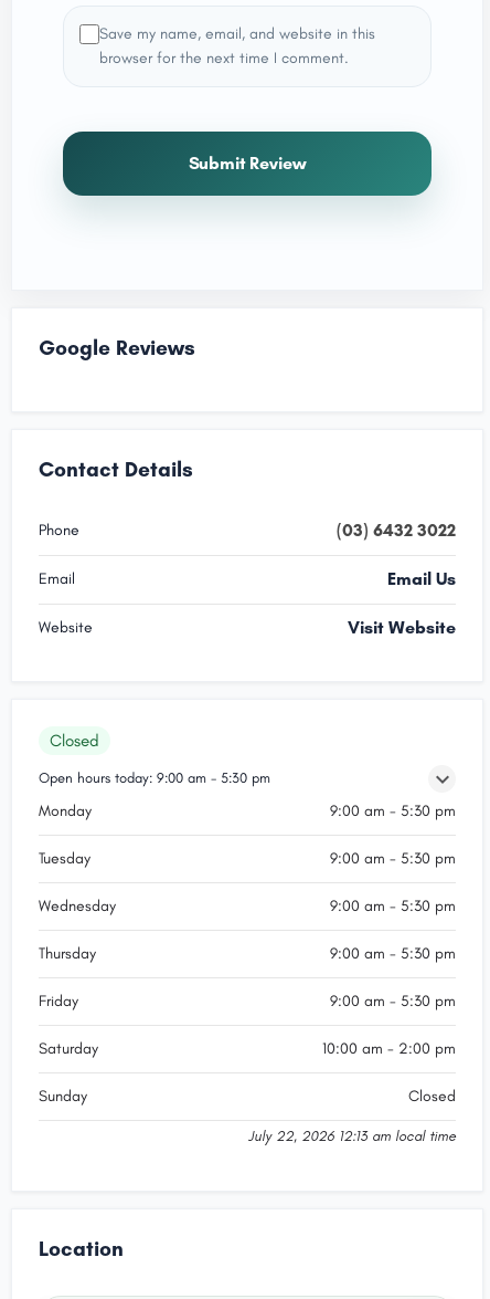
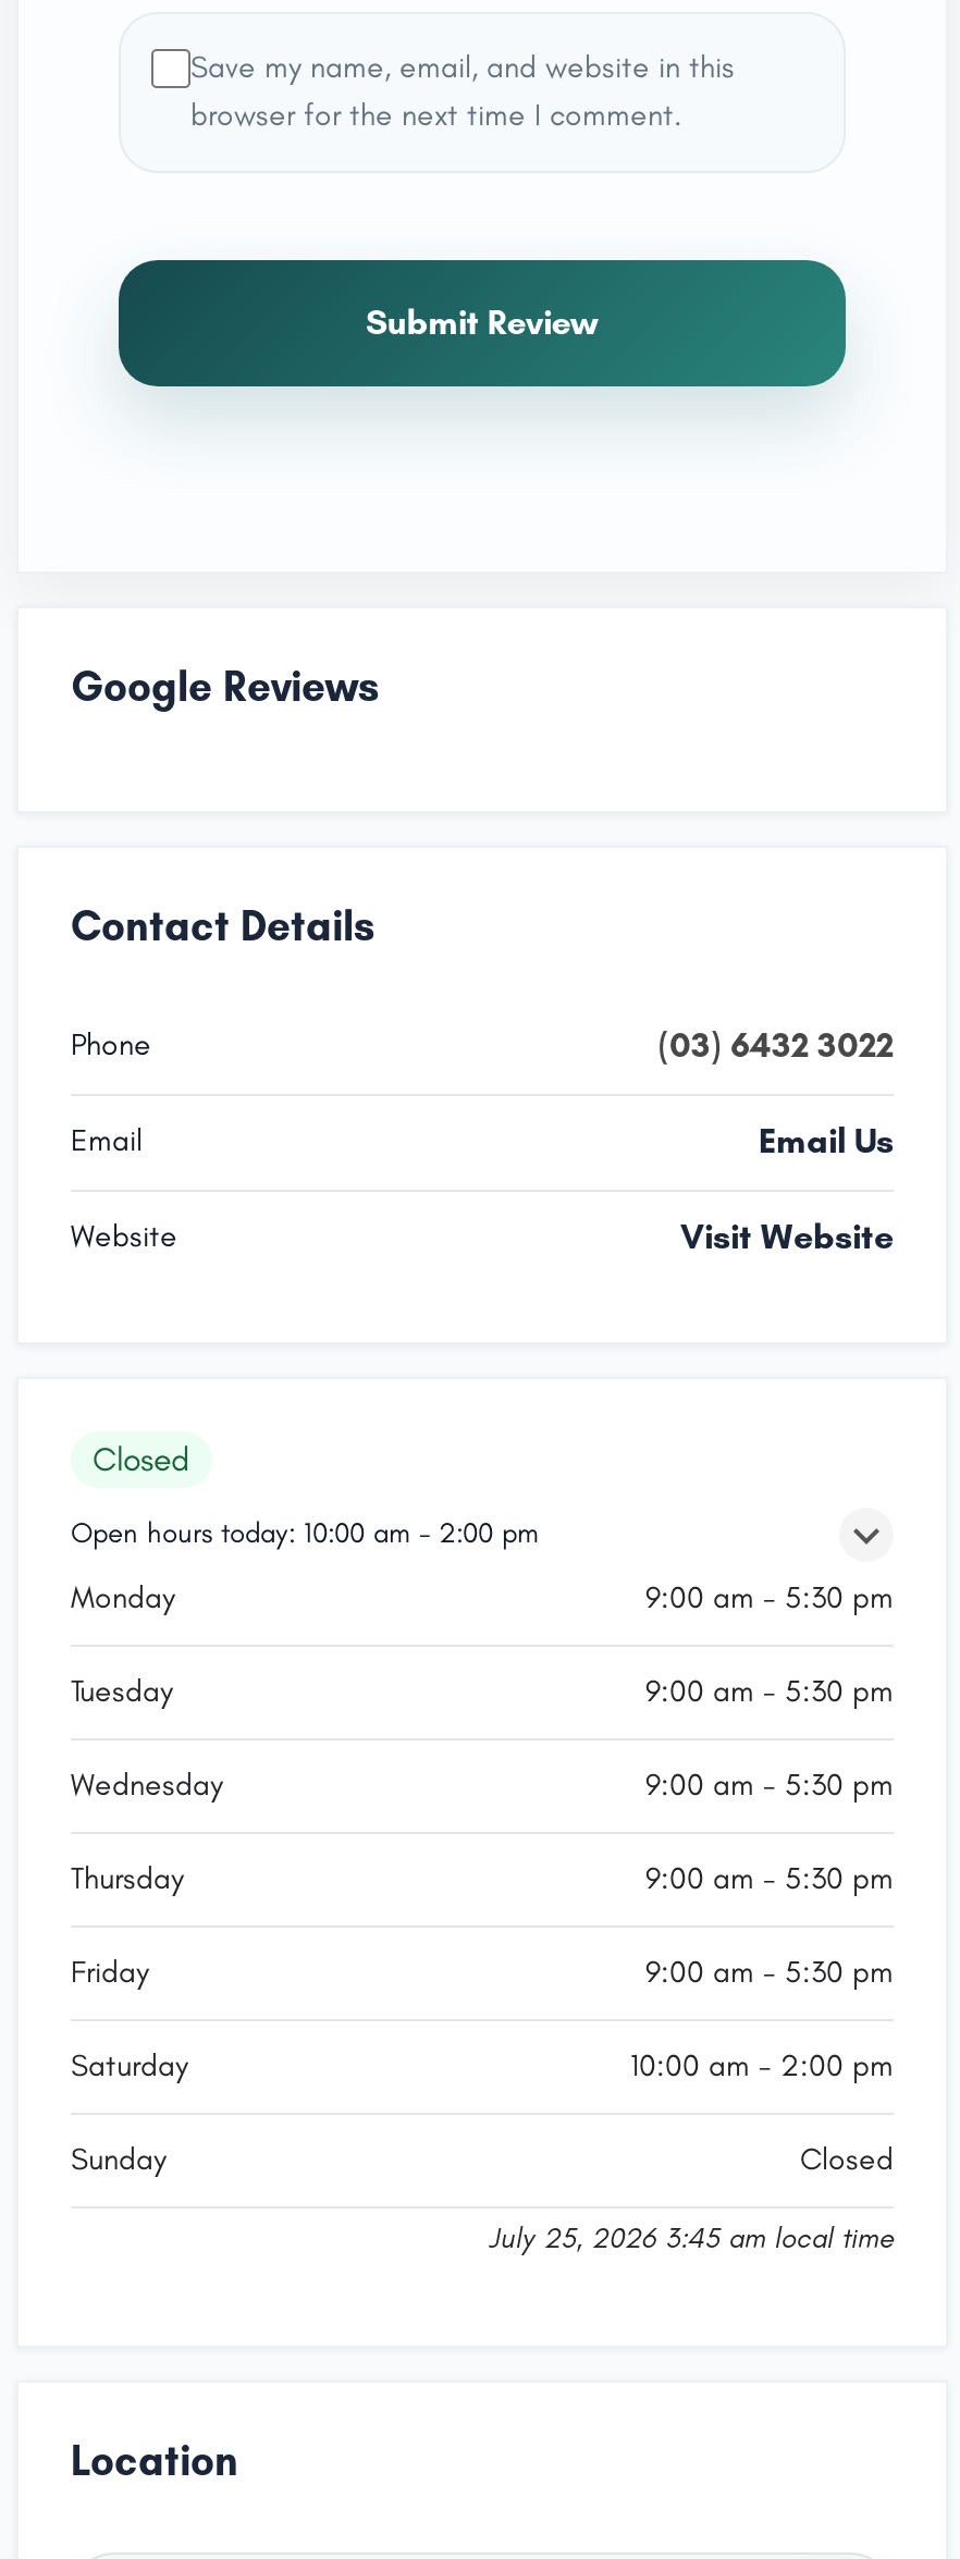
- Open hours today: 9:00 am - 5:30 pm
+ Open hours today: 10:00 am - 2:00 pm

- July 22, 2026 12:13 am local time
+ July 25, 2026 3:45 am local time
